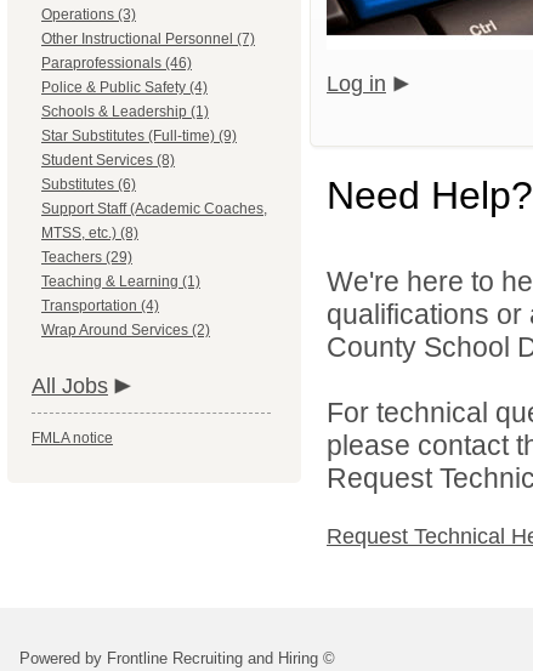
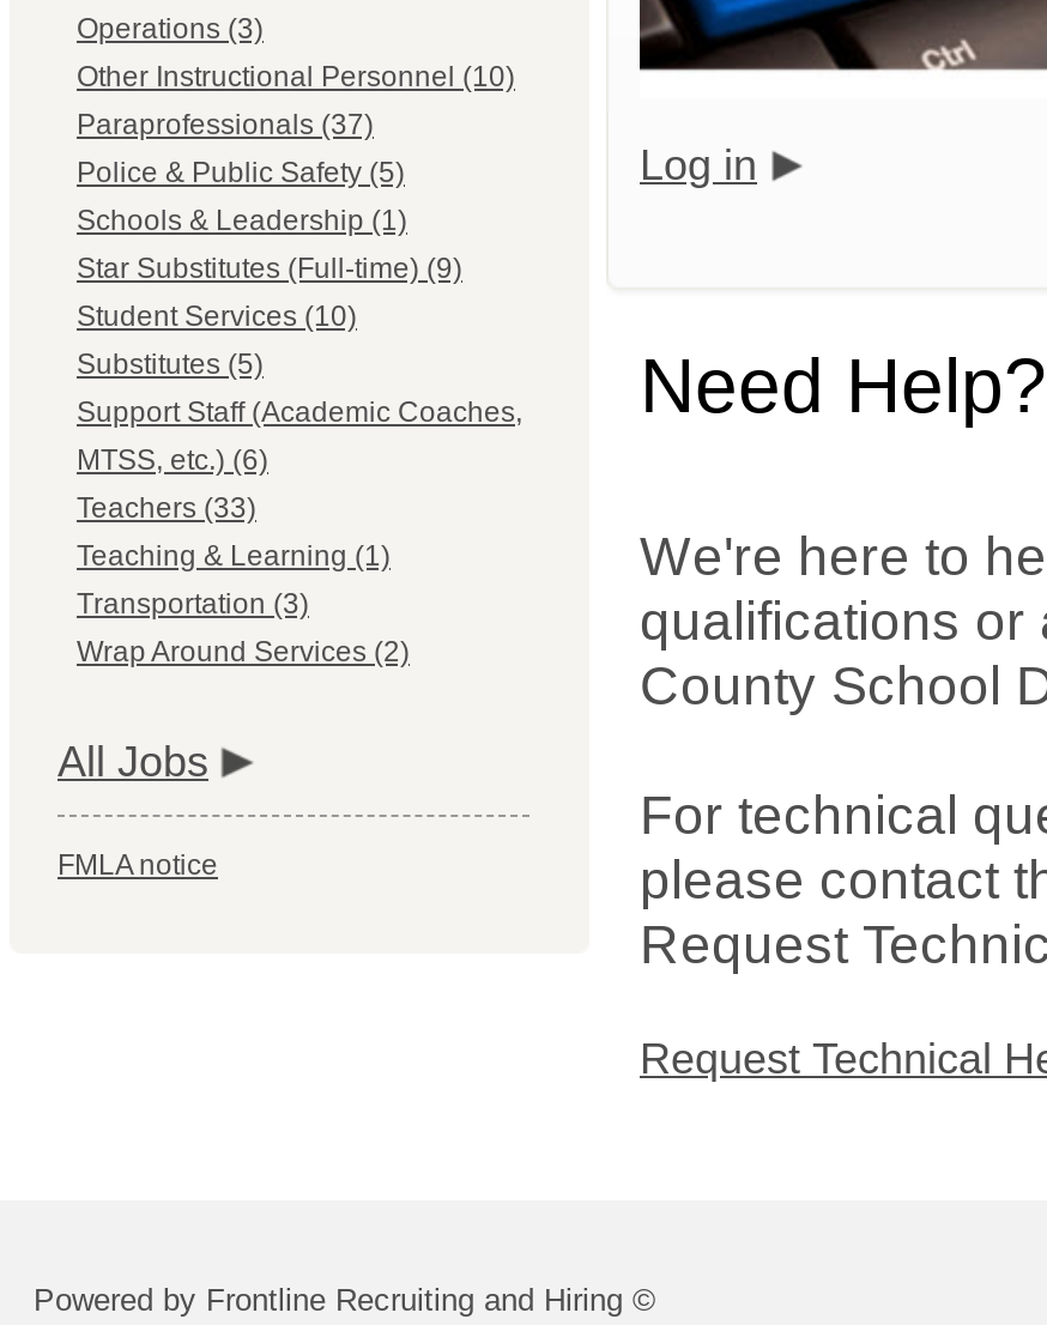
- Other Instructional Personnel (7)
+ Other Instructional Personnel (10)

- Paraprofessionals (46)
+ Paraprofessionals (37)

- Police & Public Safety (4)
+ Police & Public Safety (5)

- Student Services (8)
+ Student Services (10)

- Substitutes (6)
+ Substitutes (5)

- MTSS, etc.) (8)
+ MTSS, etc.) (6)

- Teachers (29)
+ Teachers (33)

- Transportation (4)
+ Transportation (3)
